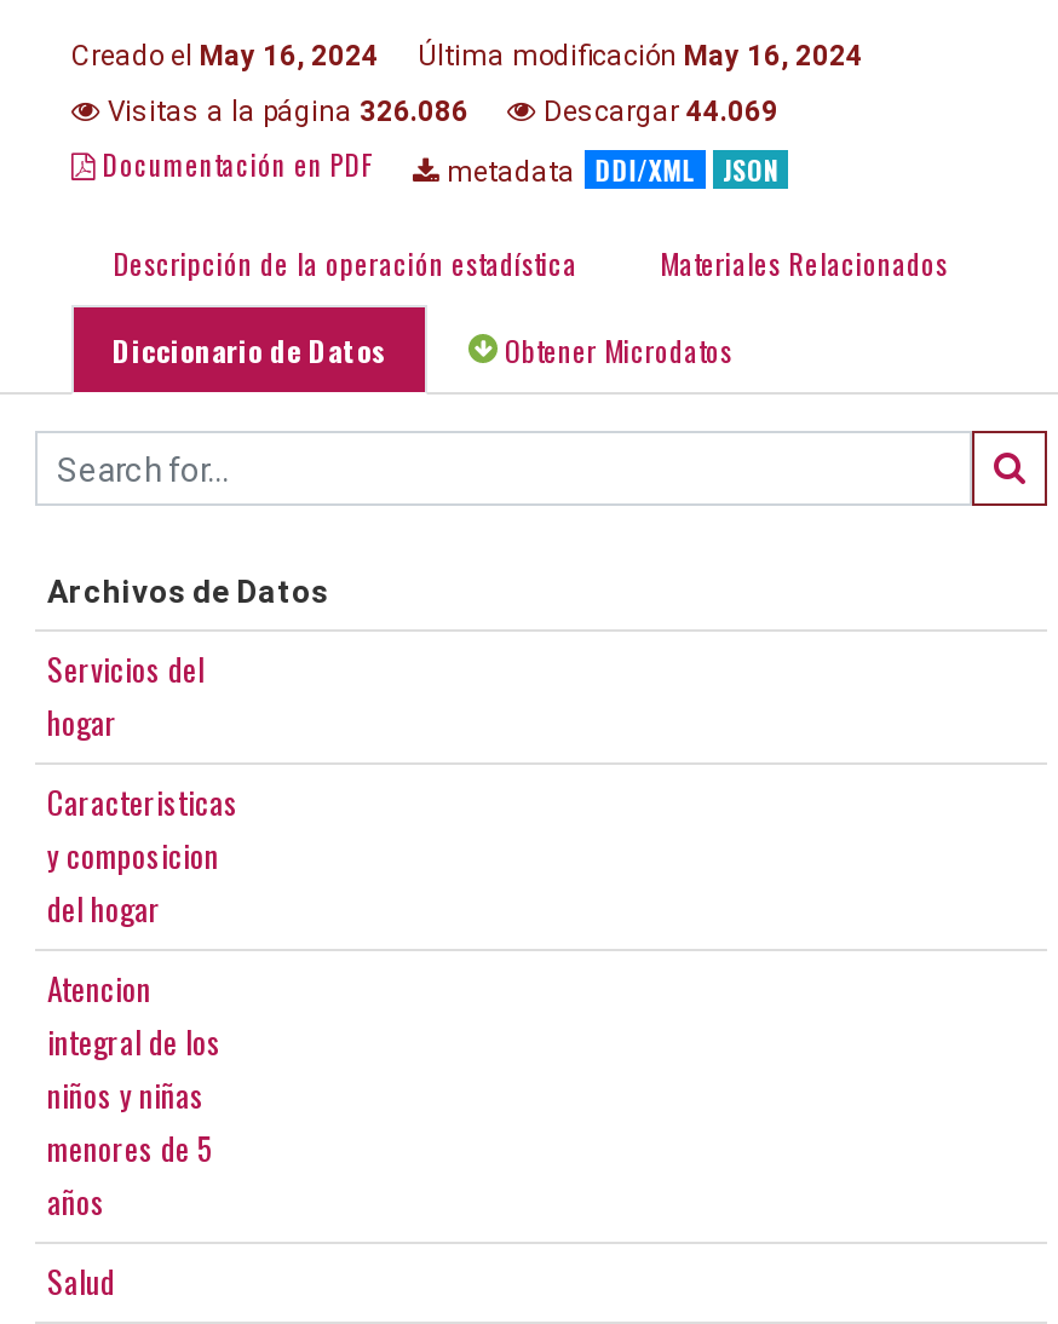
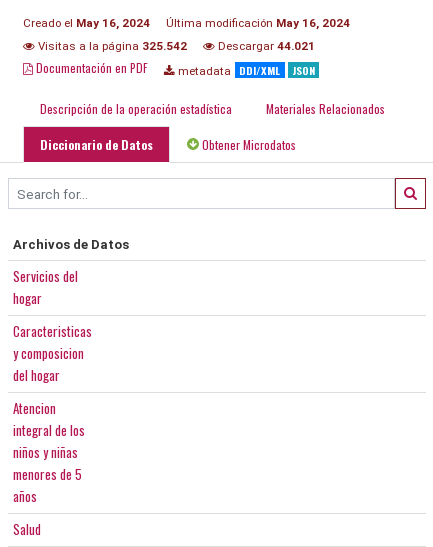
- Visitas a la página 326.086
+ Visitas a la página 325.542

- Descargar 44.069
+ Descargar 44.021
